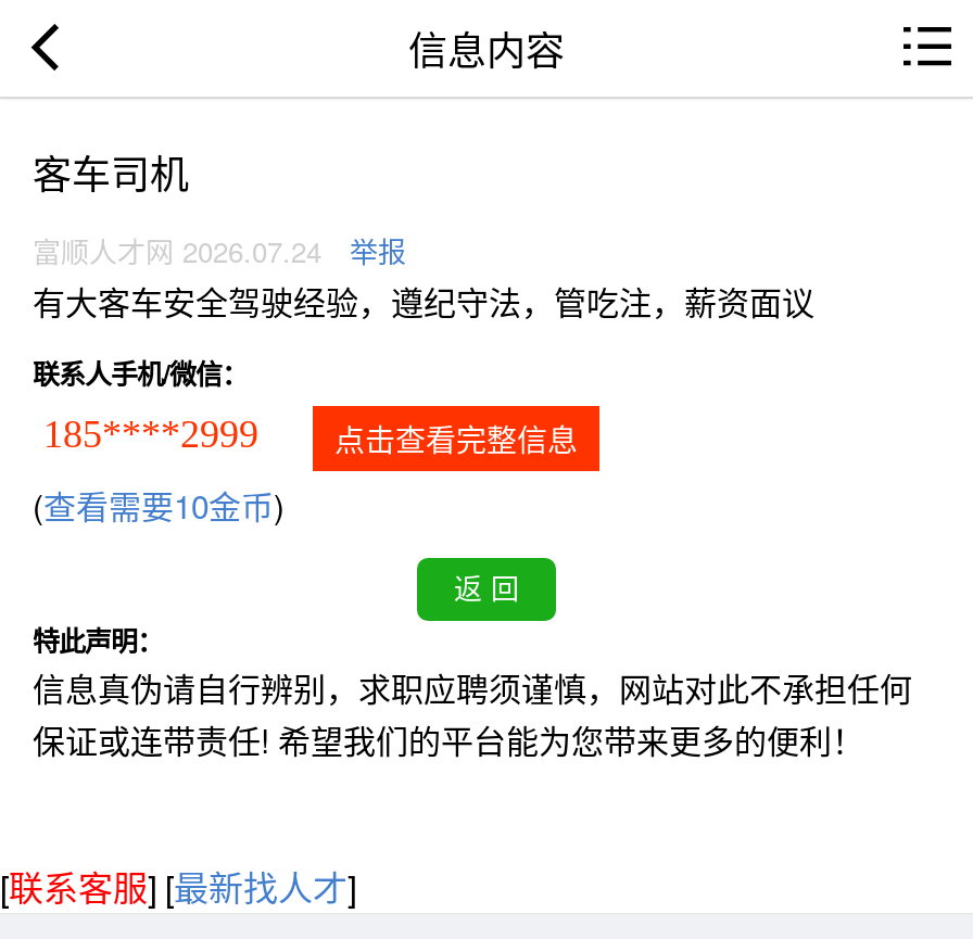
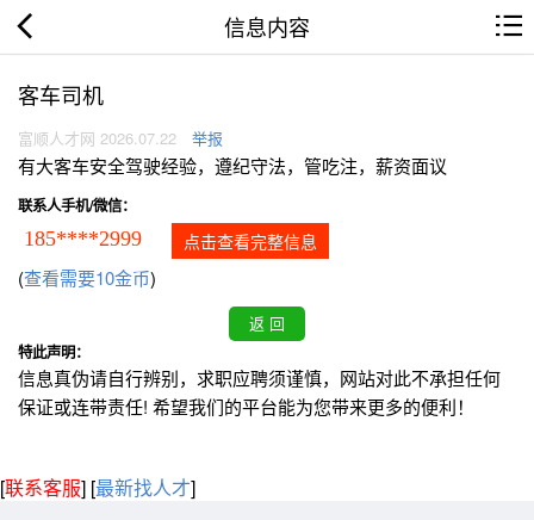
- 富顺人才网 2026.07.24 举报
+ 富顺人才网 2026.07.22 举报
